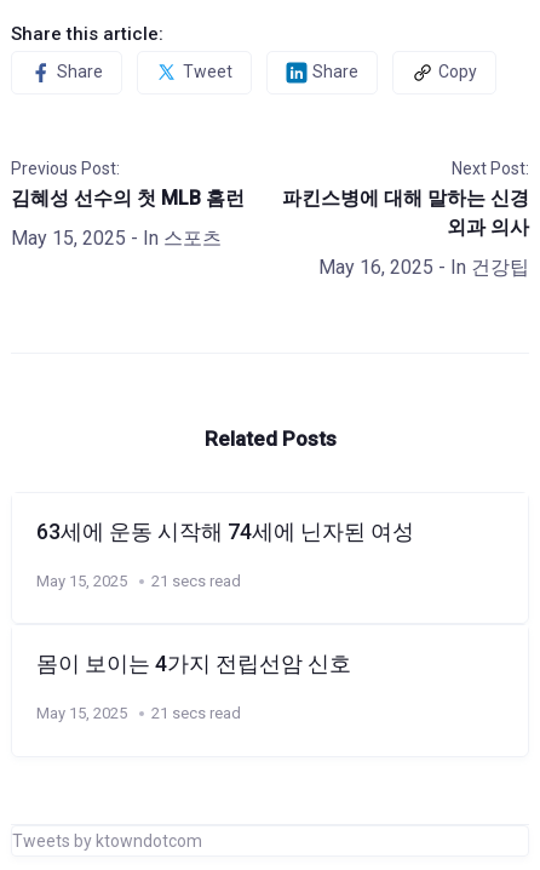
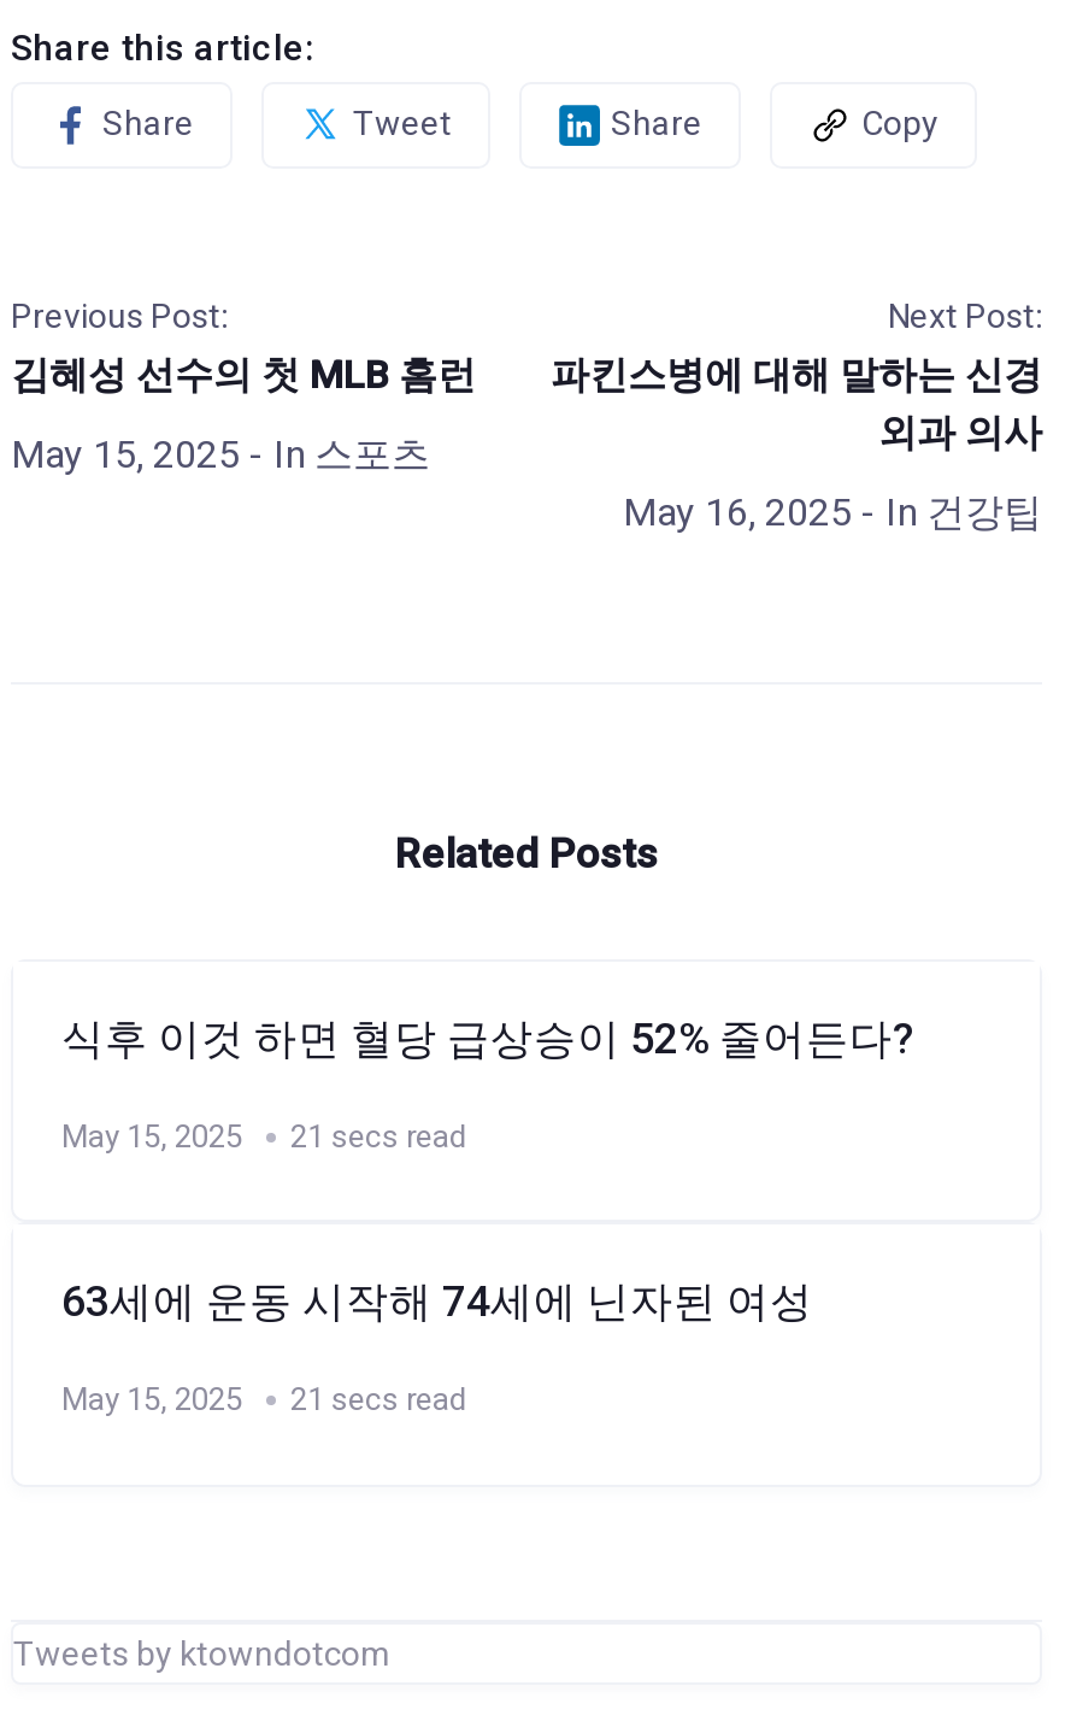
+ 식후 이것 하면 혈당 급상승이 52% 줄어든다?

moved down: 63세에 운동 시작해 74세에 닌자된 여성

- 몸이 보이는 4가지 전립선암 신호
